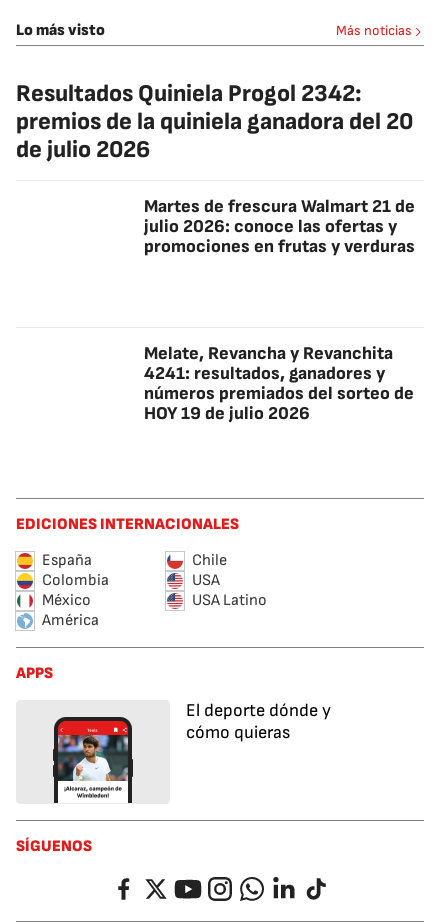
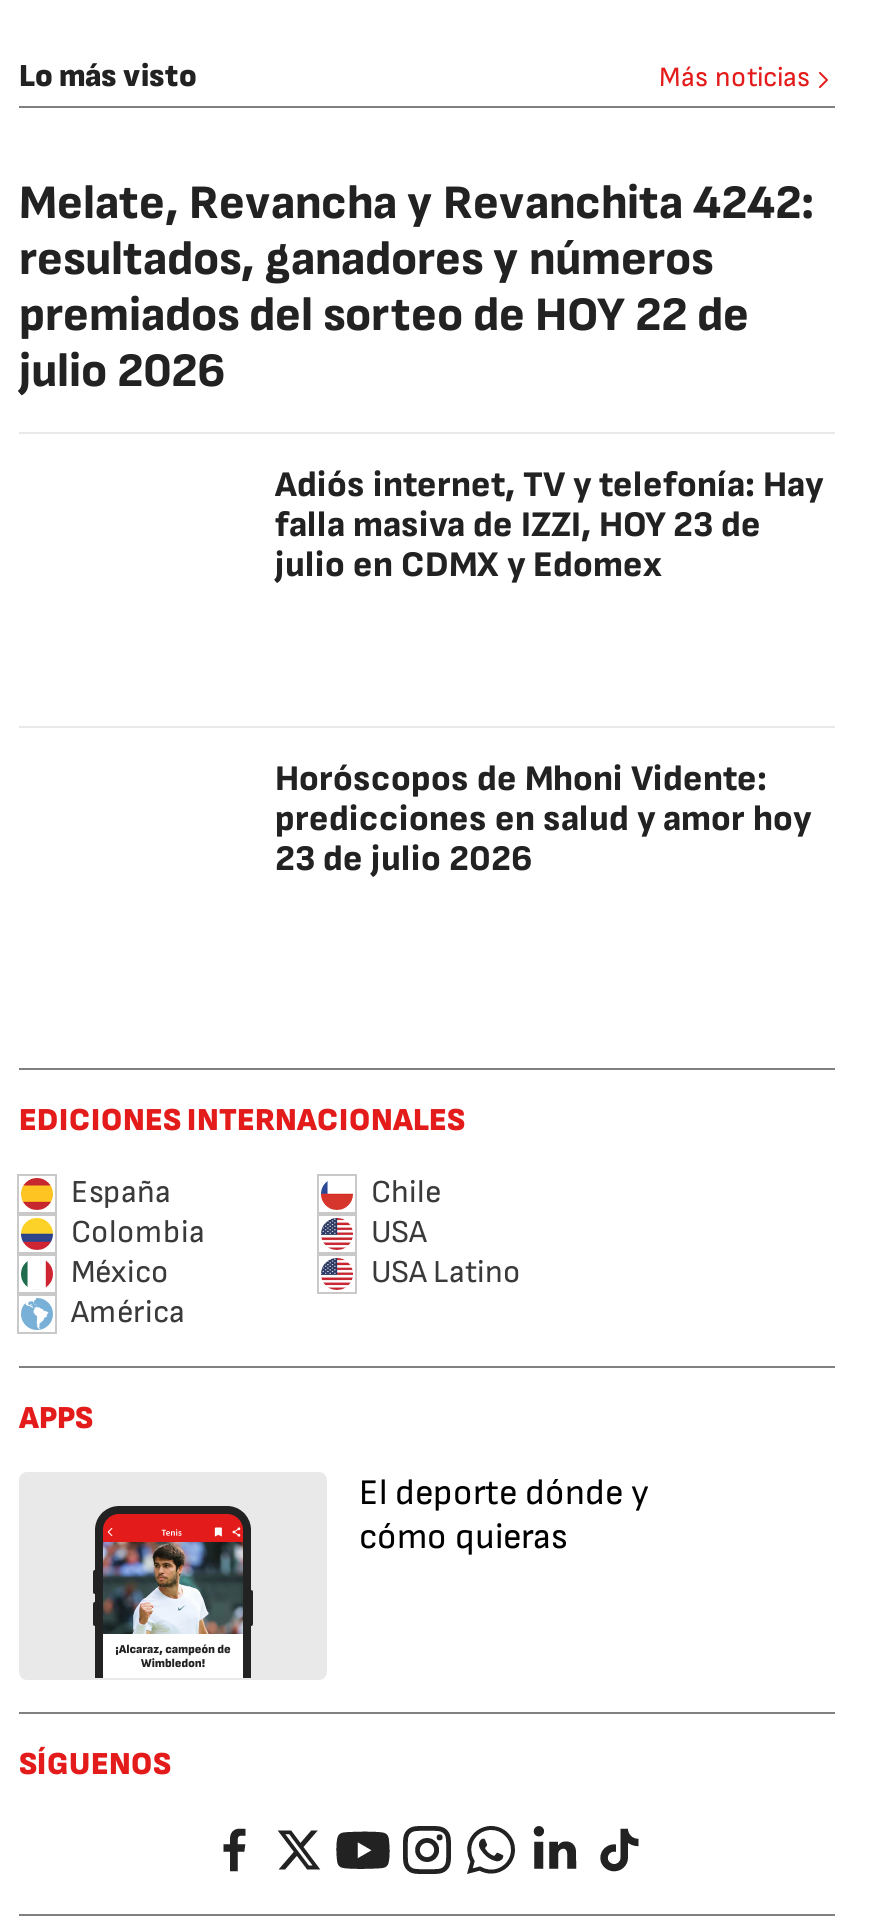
- Resultados Quiniela Progol 2342:
- premios de la quiniela ganadora del 20
- de julio 2026
+ Melate, Revancha y Revanchita 4242:
+ resultados, ganadores y números
+ premiados del sorteo de HOY 22 de
+ julio 2026

- Martes de frescura Walmart 21 de
- julio 2026: conoce las ofertas y
- promociones en frutas y verduras
+ Adiós internet, TV y telefonía: Hay
+ falla masiva de IZZI, HOY 23 de
+ julio en CDMX y Edomex

- Melate, Revancha y Revanchita
- 4241: resultados, ganadores y
- números premiados del sorteo de
- HOY 19 de julio 2026
+ Horóscopos de Mhoni Vidente:
+ predicciones en salud y amor hoy
+ 23 de julio 2026
